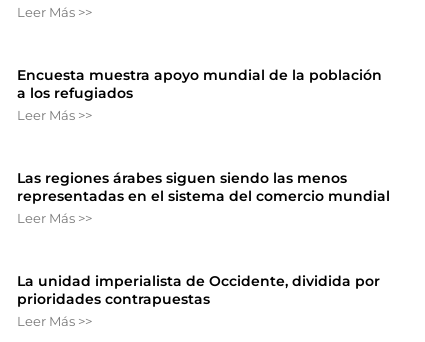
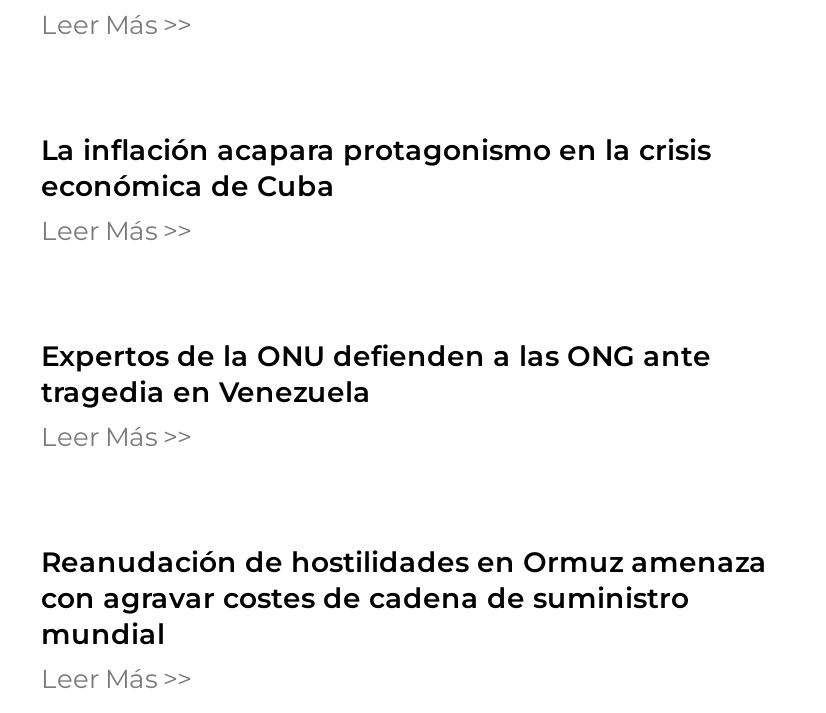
- Encuesta muestra apoyo mundial de la población
- a los refugiados
+ La inflación acapara protagonismo en la crisis
+ económica de Cuba

- Las regiones árabes siguen siendo las menos
- representadas en el sistema del comercio mundial
+ Expertos de la ONU defienden a las ONG ante
+ tragedia en Venezuela

- La unidad imperialista de Occidente, dividida por
- prioridades contrapuestas
+ Reanudación de hostilidades en Ormuz amenaza
+ con agravar costes de cadena de suministro
+ mundial
